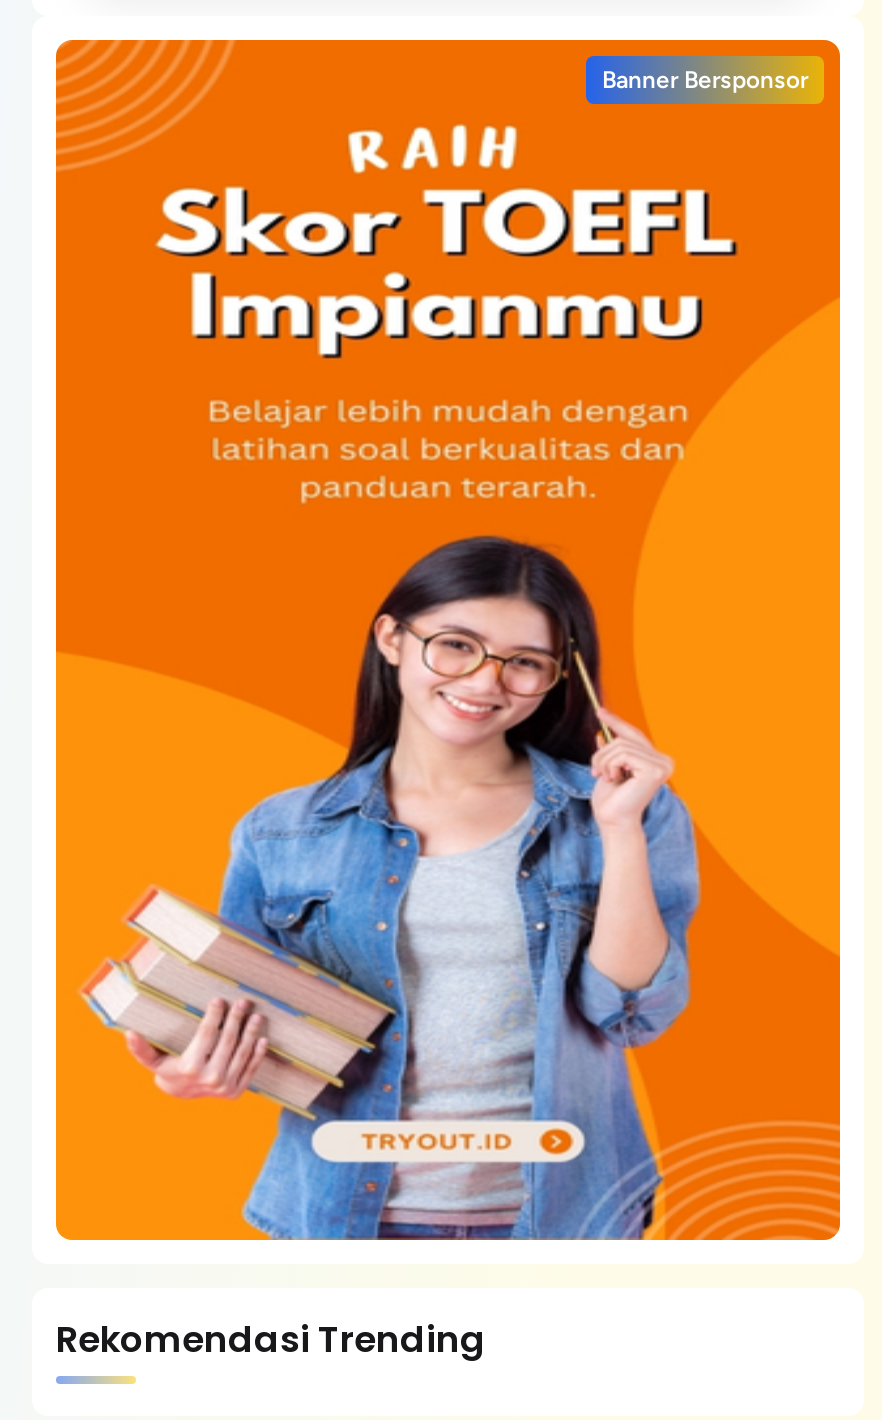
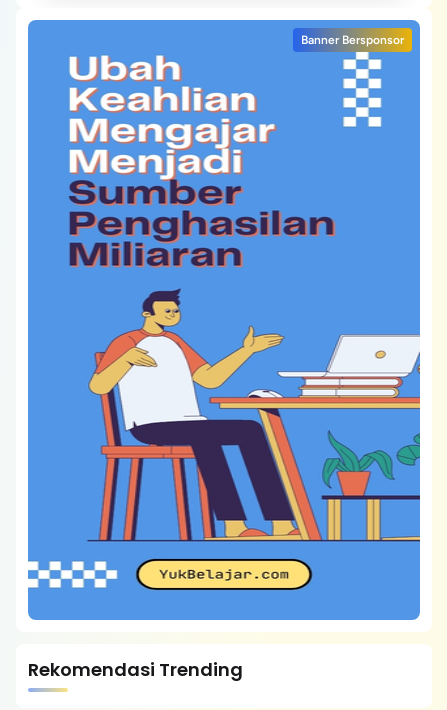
- [image]
+ [image]
